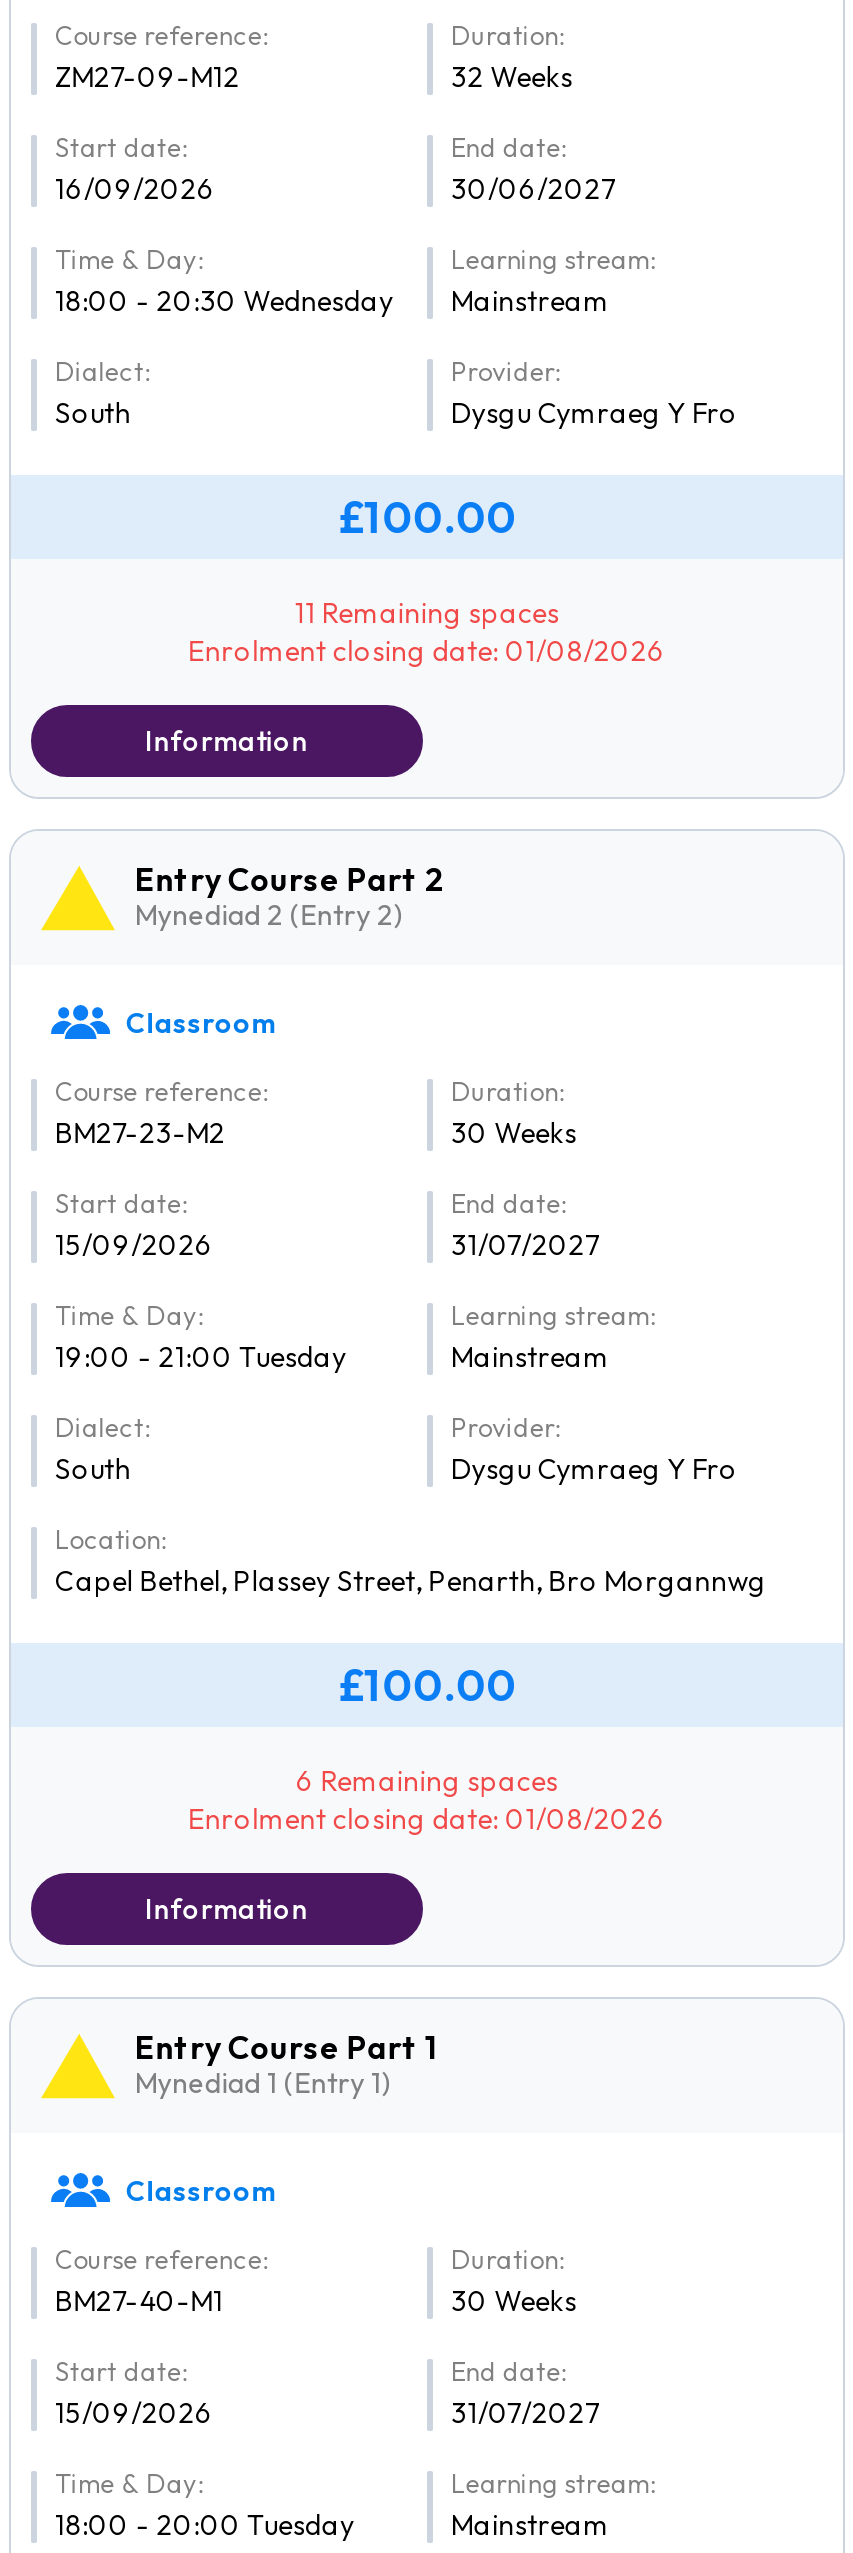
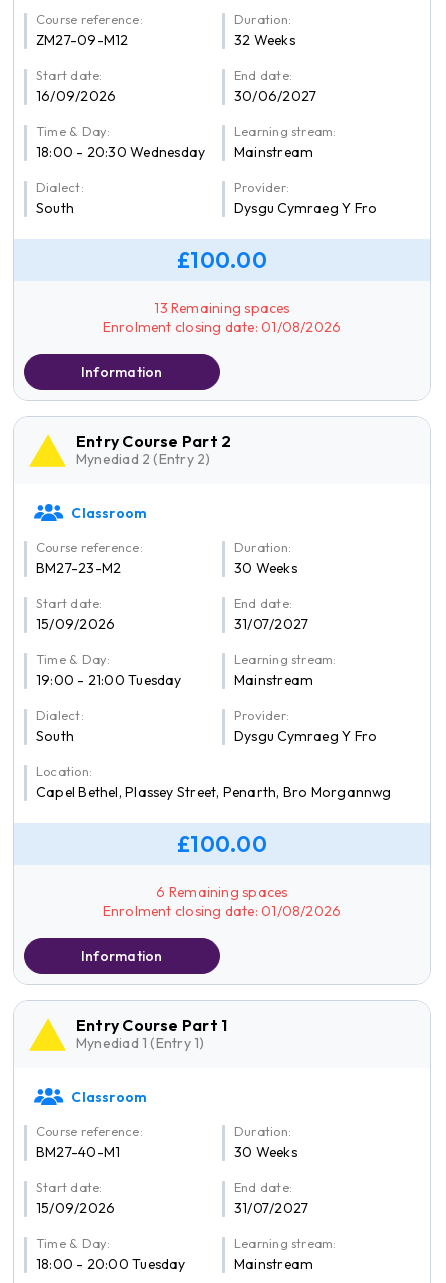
- 11 Remaining spaces
+ 13 Remaining spaces
